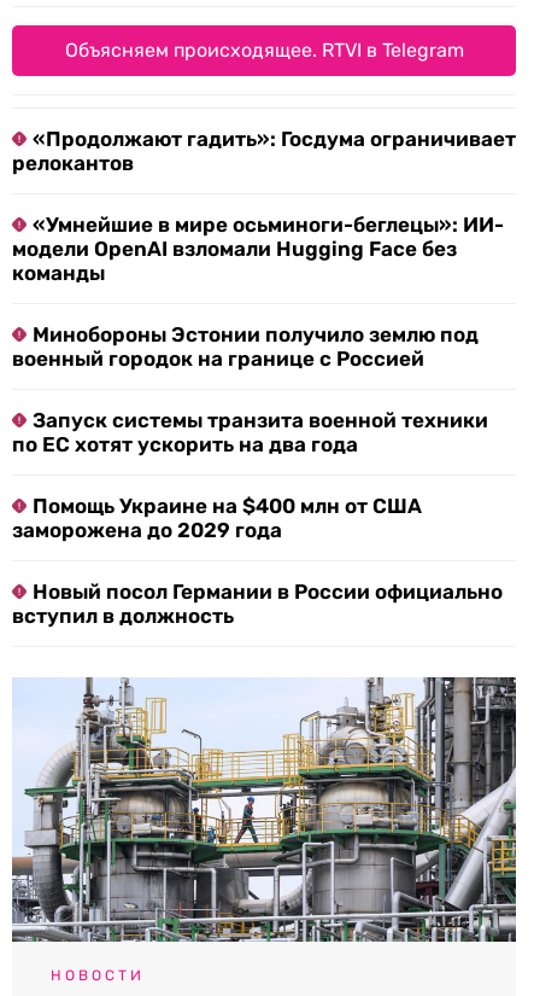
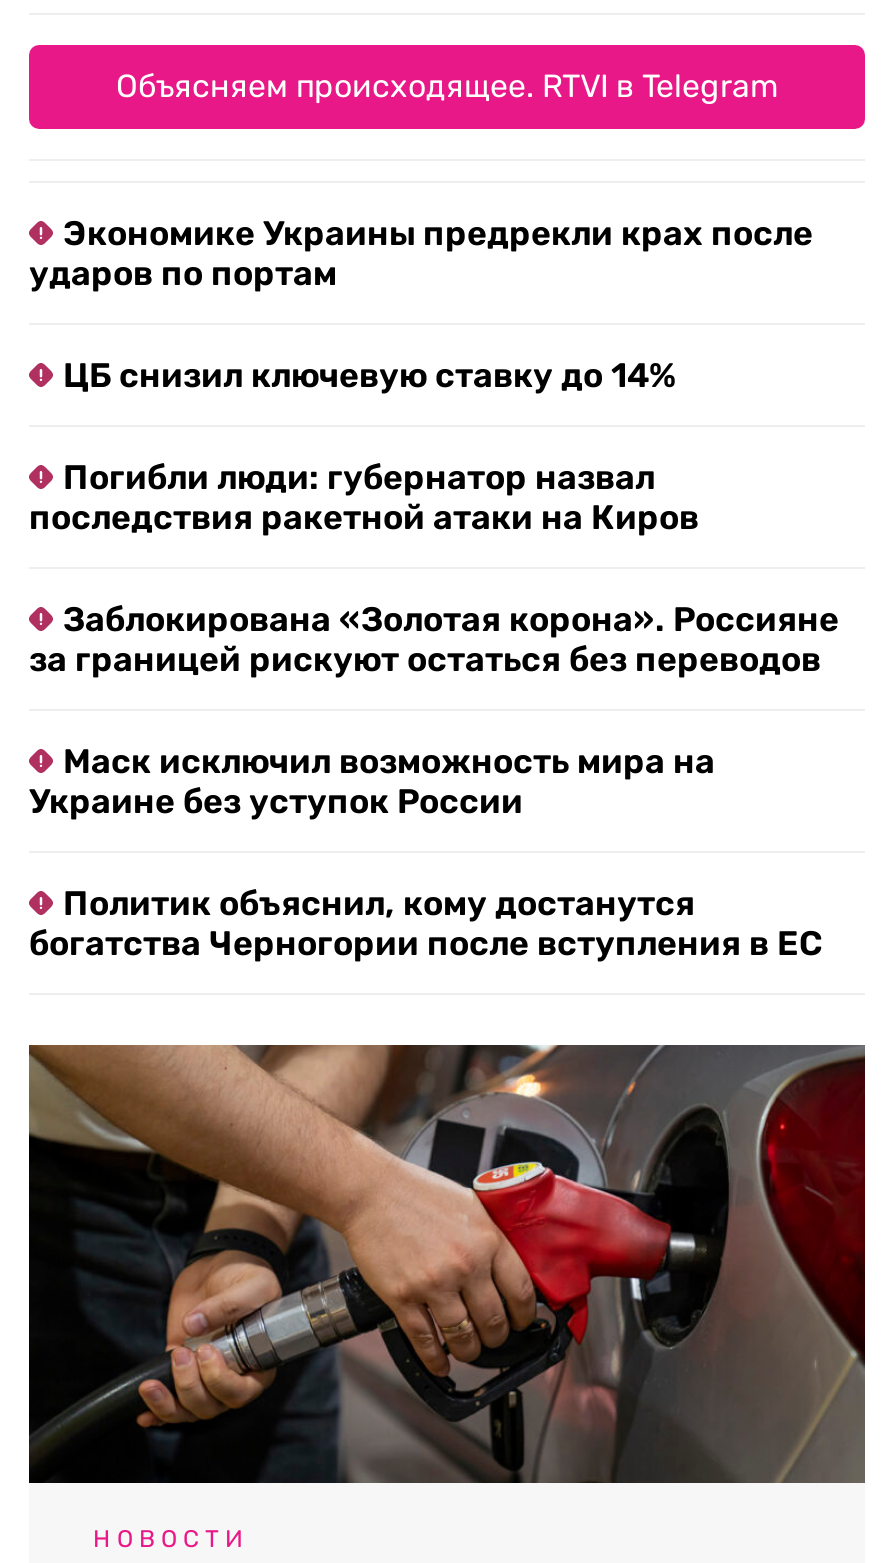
- «Продолжают гадить»: Госдума ограничивает
- релокантов
+ Экономике Украины предрекли крах после
+ ударов по портам

- «Умнейшие в мире осьминоги-беглецы»: ИИ-
- модели OpenAI взломали Hugging Face без
- команды
+ ЦБ снизил ключевую ставку до 14%

- Минобороны Эстонии получило землю под
- военный городок на границе с Россией
+ Погибли люди: губернатор назвал
+ последствия ракетной атаки на Киров

- Запуск системы транзита военной техники
- по ЕС хотят ускорить на два года
+ Заблокирована «Золотая корона». Россияне
+ за границей рискуют остаться без переводов

- Помощь Украине на $400 млн от США
- заморожена до 2029 года
+ Маск исключил возможность мира на
+ Украине без уступок России

- Новый посол Германии в России официально
- вступил в должность
+ Политик объяснил, кому достанутся
+ богатства Черногории после вступления в ЕС

- [image]
+ [image]
